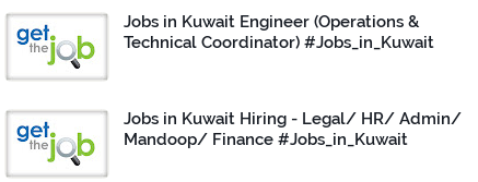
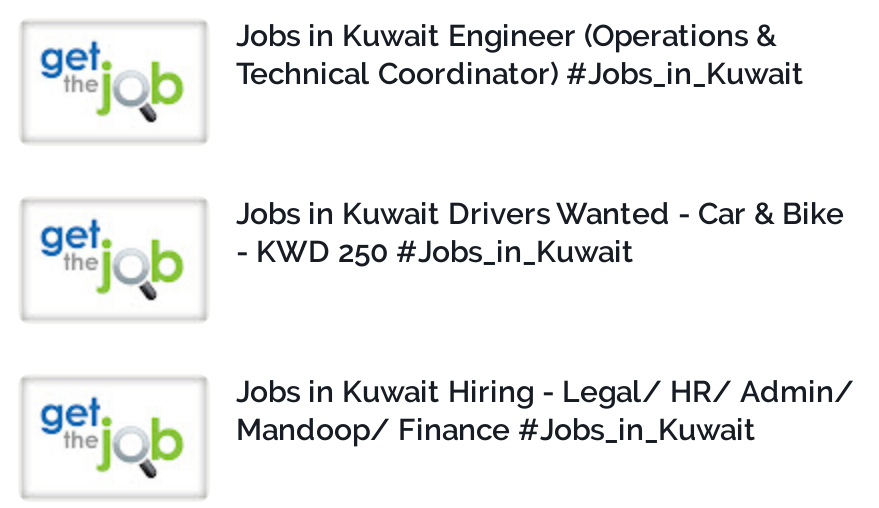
+ Jobs in Kuwait Drivers Wanted - Car & Bike
+ - KWD 250 #Jobs_in_Kuwait
